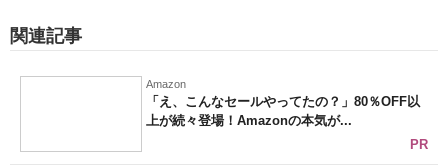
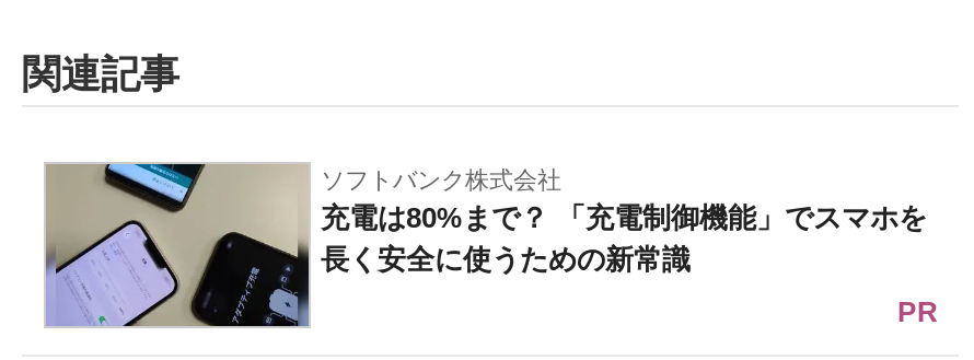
+ [image]

- Amazon
- 「え、こんなセールやってたの？」80％OFF以
- 上が続々登場！Amazonの本気が...
+ ソフトバンク株式会社
+ 充電は80%まで？ 「充電制御機能」でスマホを
+ 長く安全に使うための新常識
